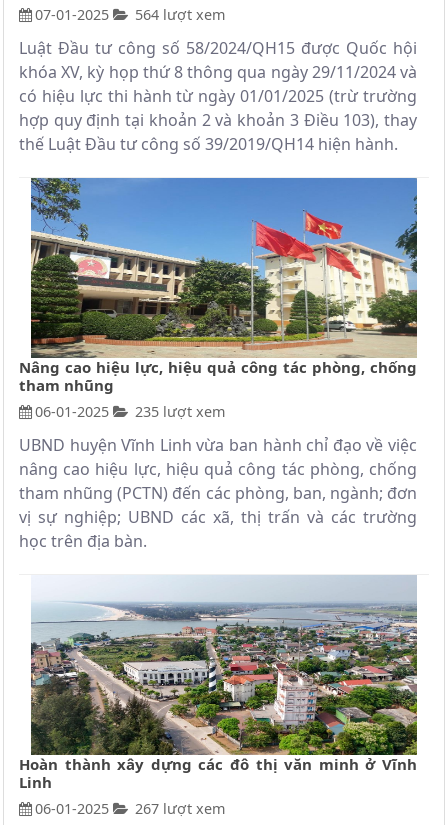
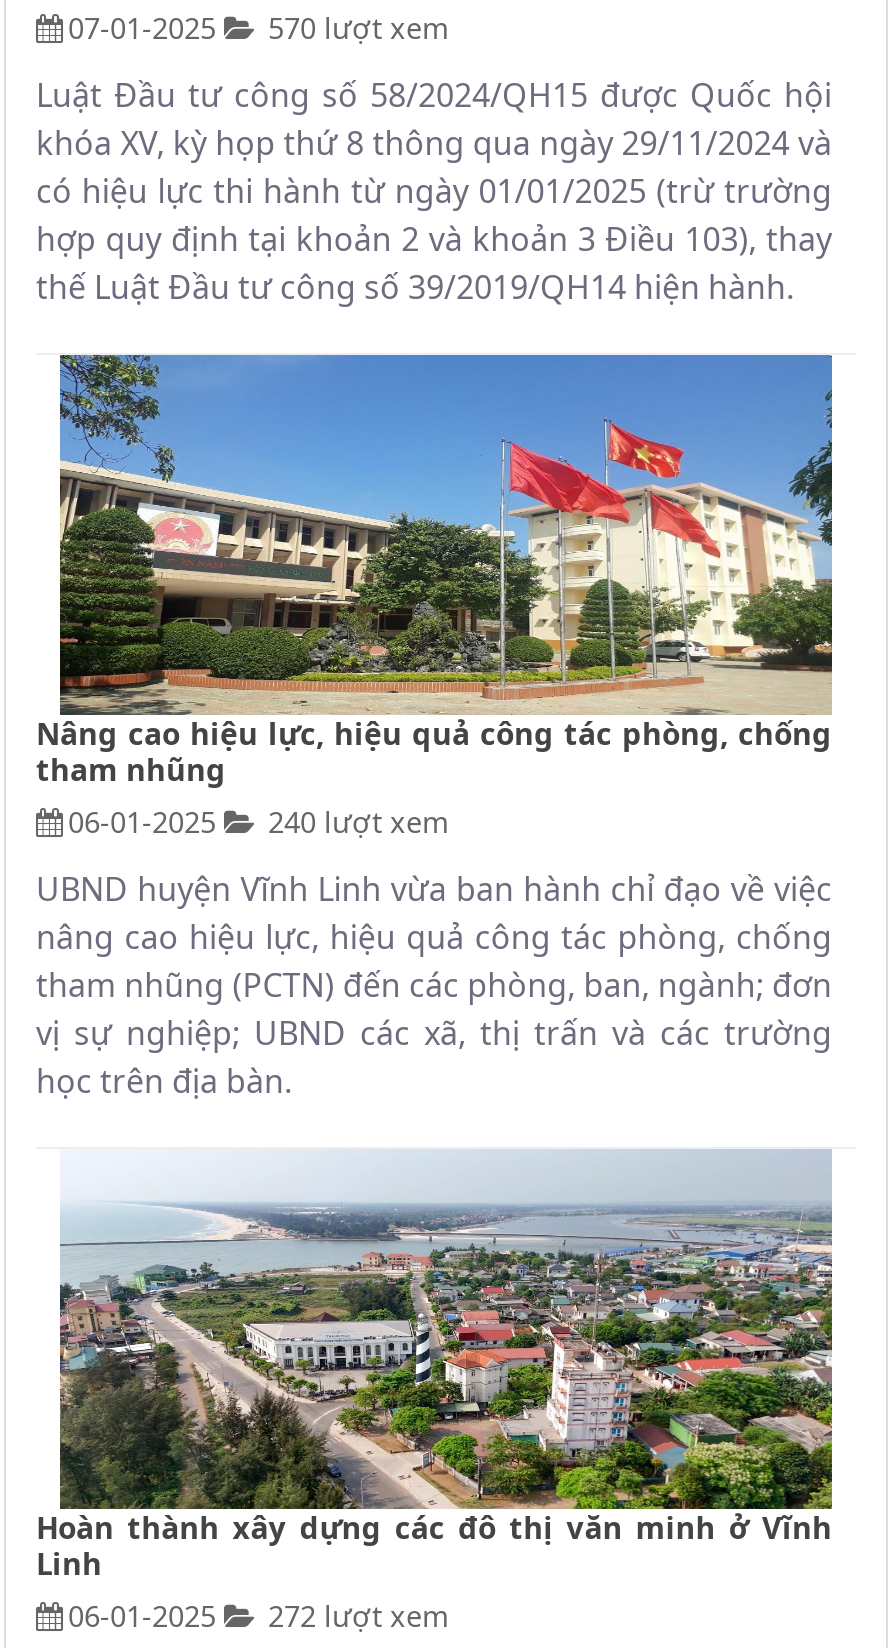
- 07-01-2025 564 lượt xem
+ 07-01-2025 570 lượt xem

- 06-01-2025 235 lượt xem
+ 06-01-2025 240 lượt xem

- 06-01-2025 267 lượt xem
+ 06-01-2025 272 lượt xem
